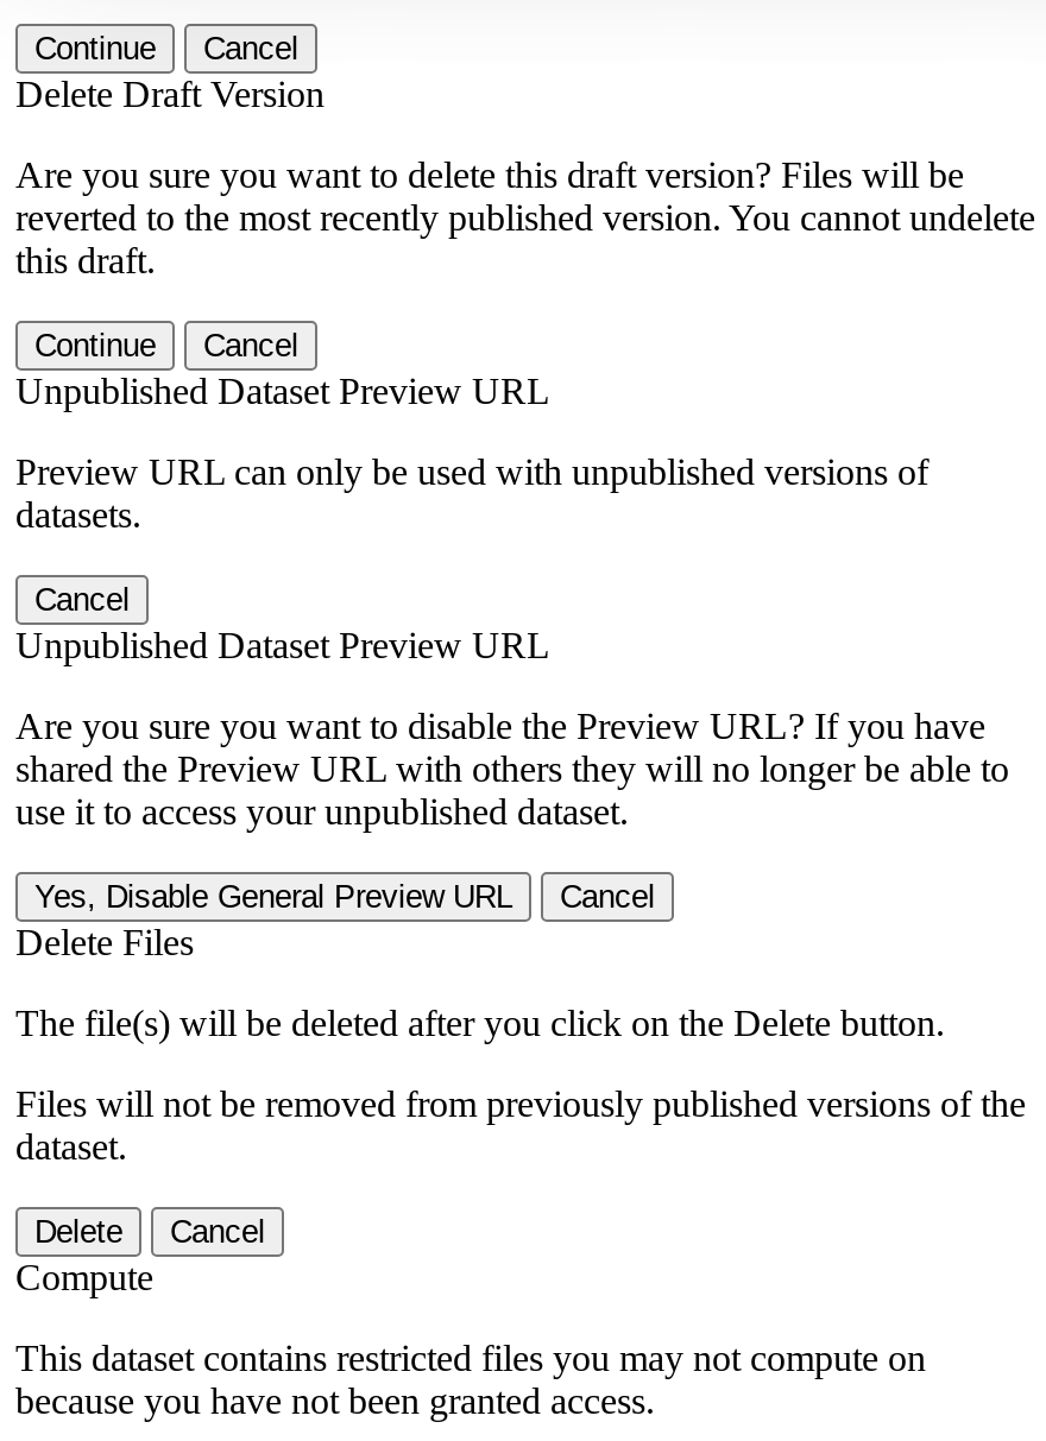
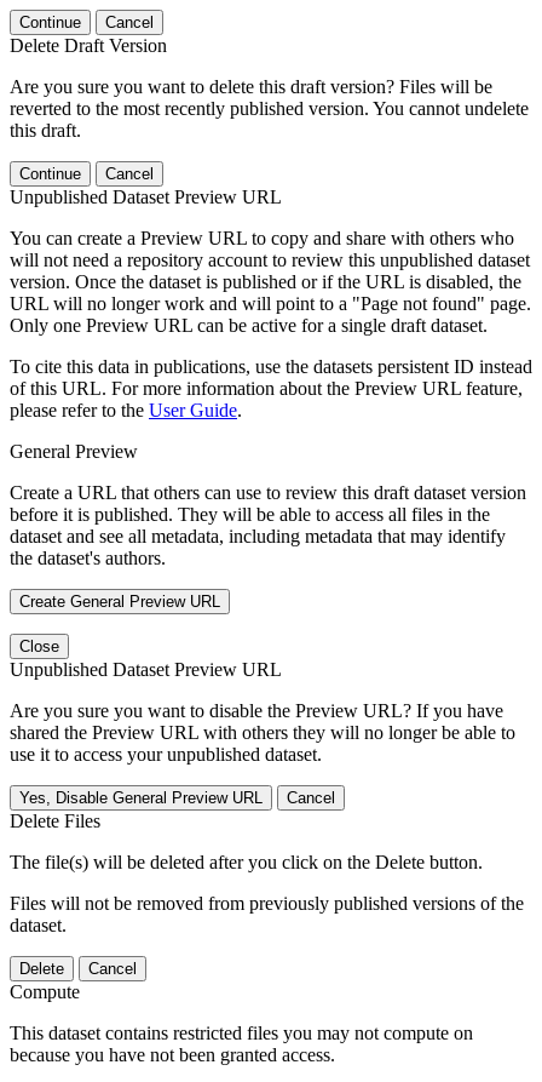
- Preview URL can only be used with unpublished versions of
- datasets.
- Cancel
+ You can create a Preview URL to copy and share with others who
+ will not need a repository account to review this unpublished dataset
+ version. Once the dataset is published or if the URL is disabled, the
+ URL will no longer work and will point to a "Page not found" page.
+ Only one Preview URL can be active for a single draft dataset.
+ To cite this data in publications, use the datasets persistent ID instead
+ of this URL. For more information about the Preview URL feature,
+ please refer to the User Guide.
+ General Preview
+ Create a URL that others can use to review this draft dataset version
+ before it is published. They will be able to access all files in the
+ dataset and see all metadata, including metadata that may identify
+ the dataset's authors.
+ Create General Preview URL
+ Close
